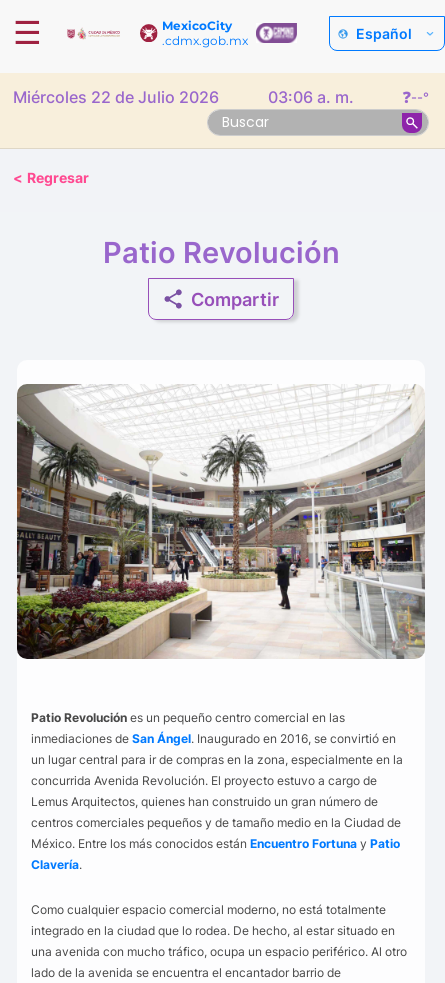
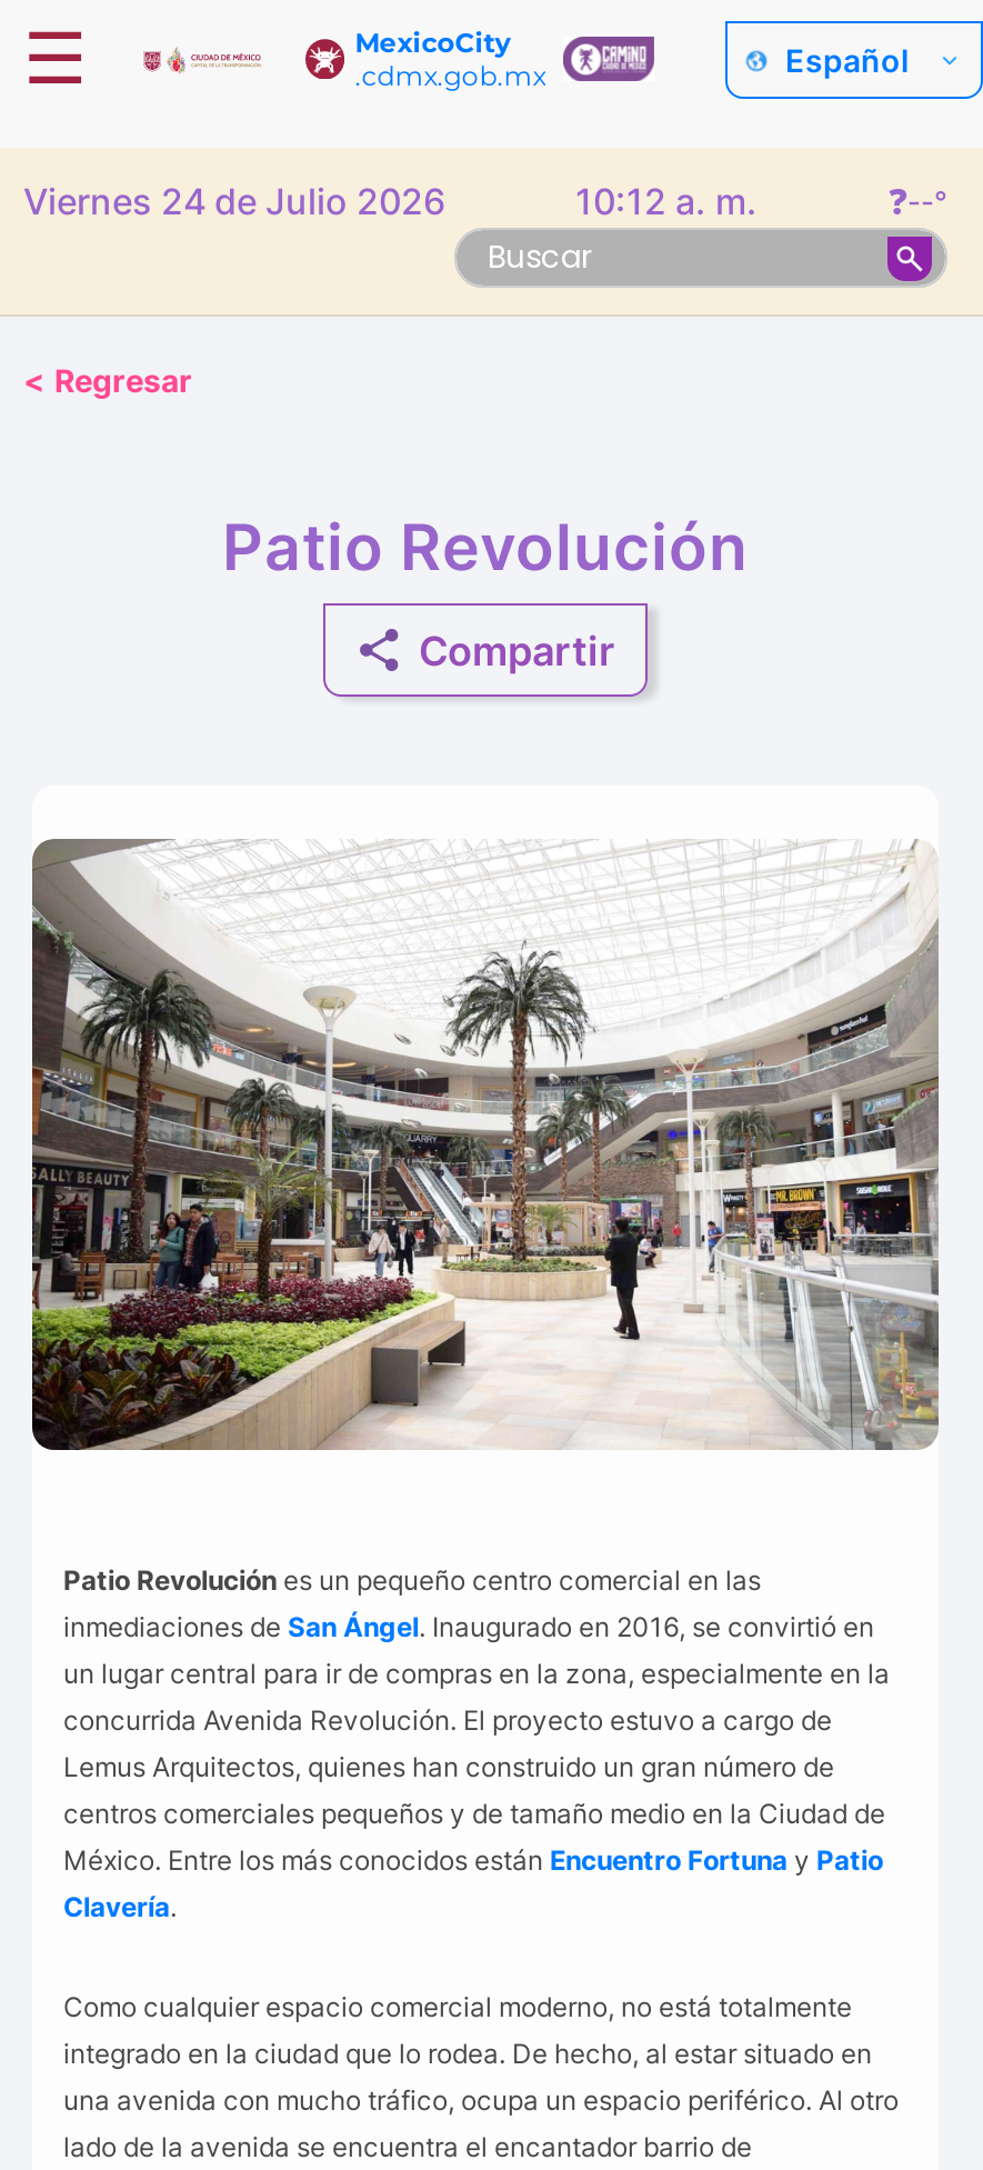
- Miércoles 22 de Julio 2026
+ Viernes 24 de Julio 2026

- 03:06 a. m.
+ 10:12 a. m.
